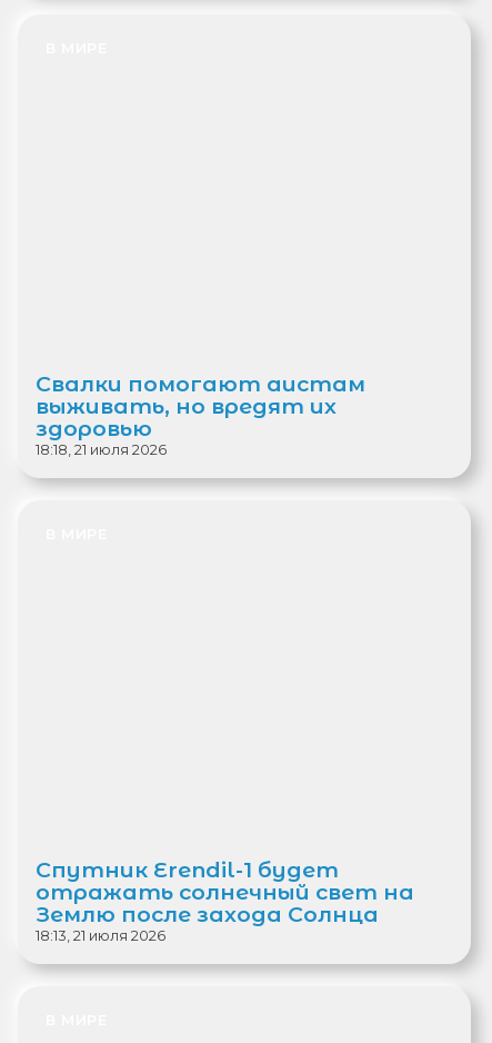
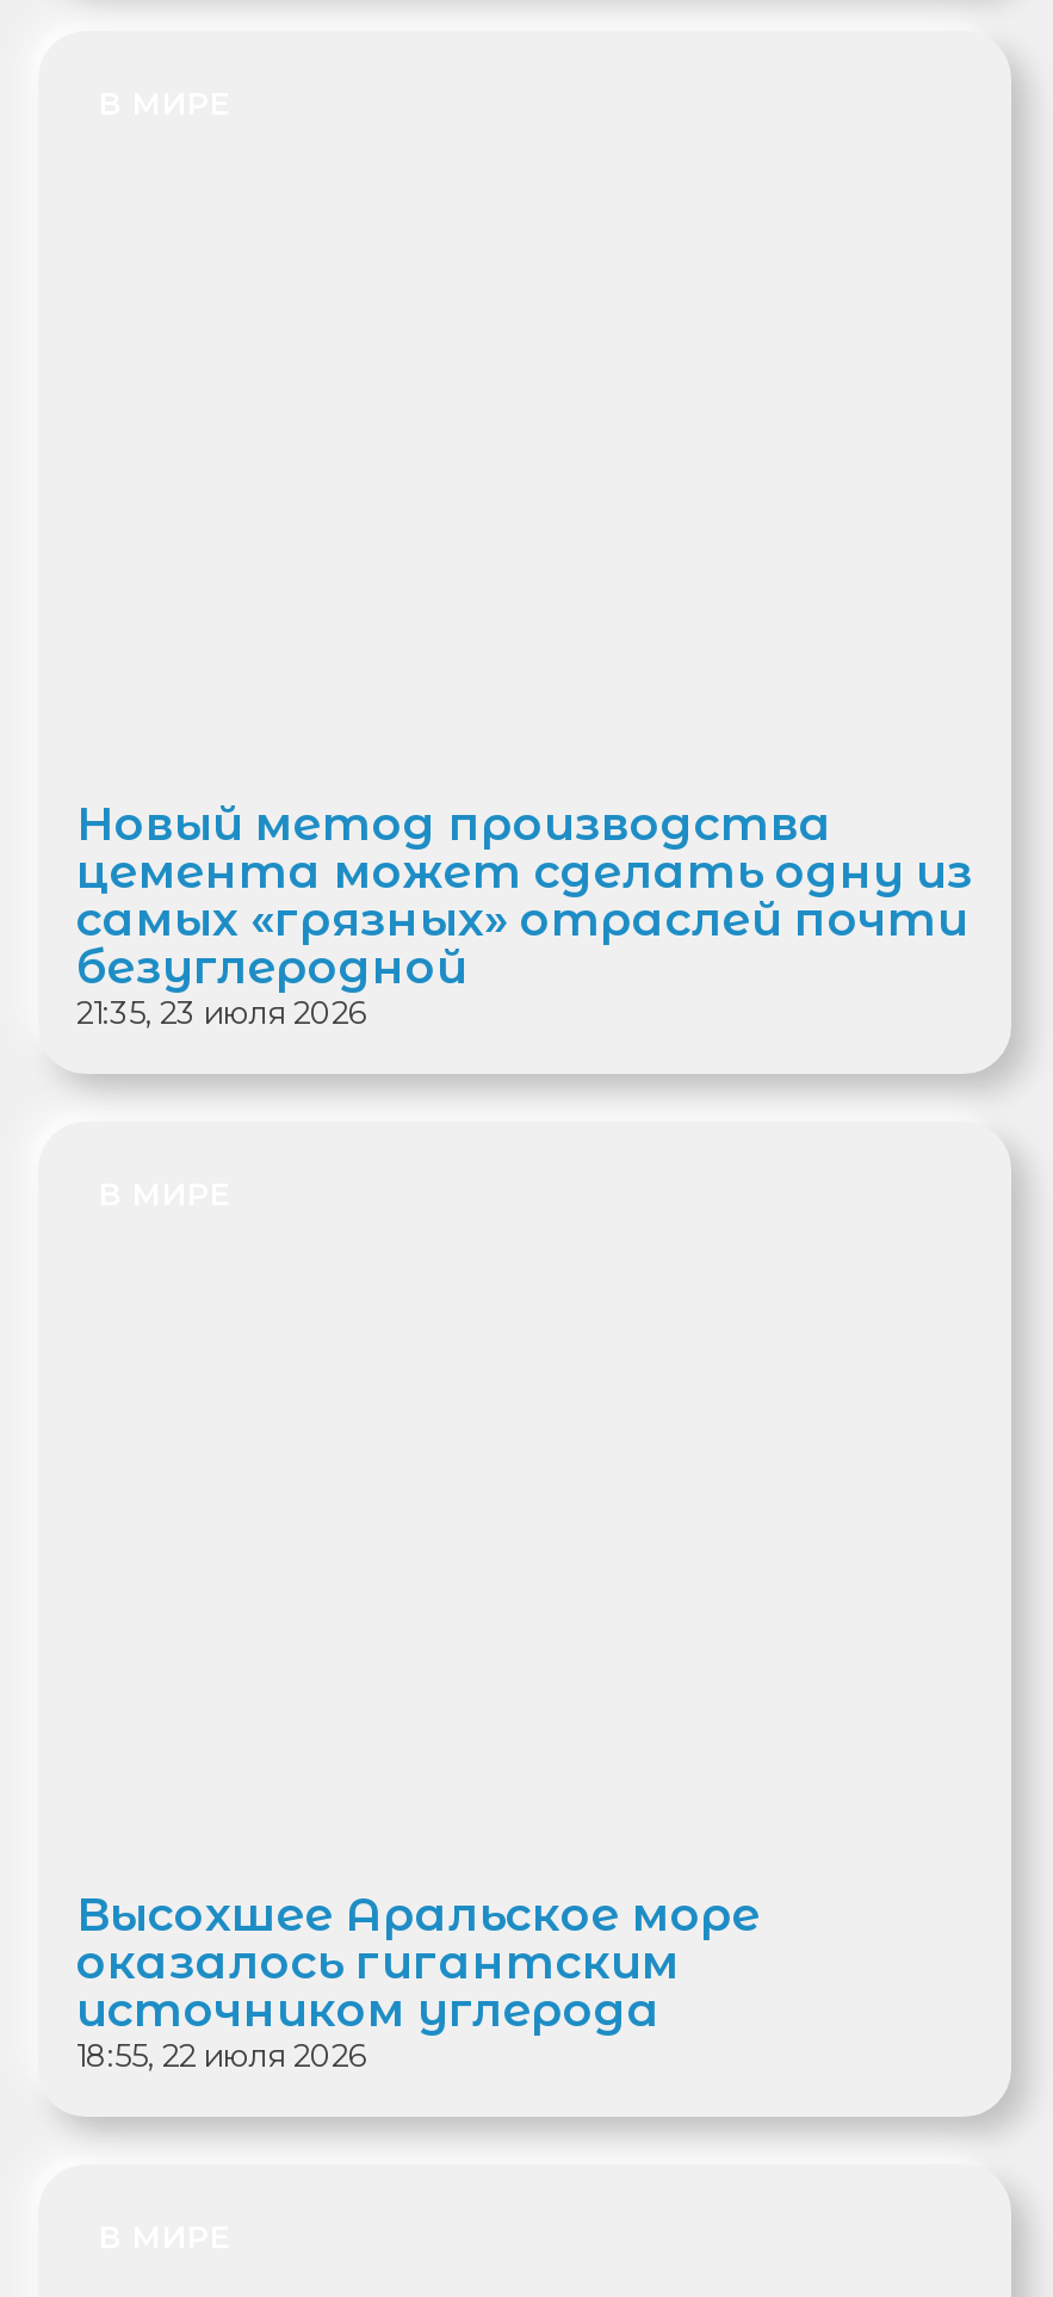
- Свалки помогают аистам
- выживать, но вредят их
- здоровью
- 18:18, 21 июля 2026
+ Новый метод производства
+ цемента может сделать одну из
+ самых «грязных» отраслей почти
+ безуглеродной
+ 21:35, 23 июля 2026

- Спутник Erendil-1 будет
- отражать солнечный свет на
- Землю после захода Солнца
- 18:13, 21 июля 2026
+ Высохшее Аральское море
+ оказалось гигантским
+ источником углерода
+ 18:55, 22 июля 2026
